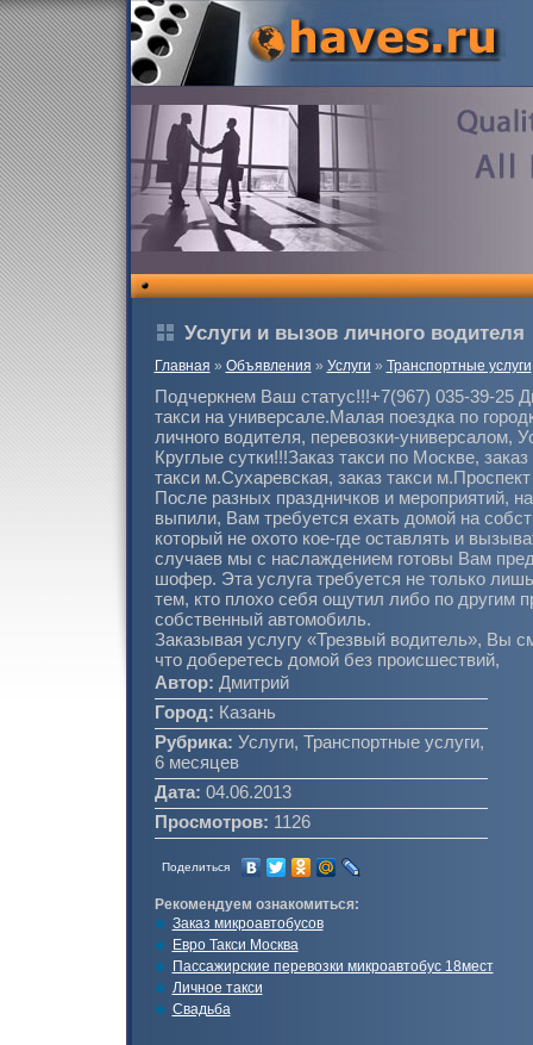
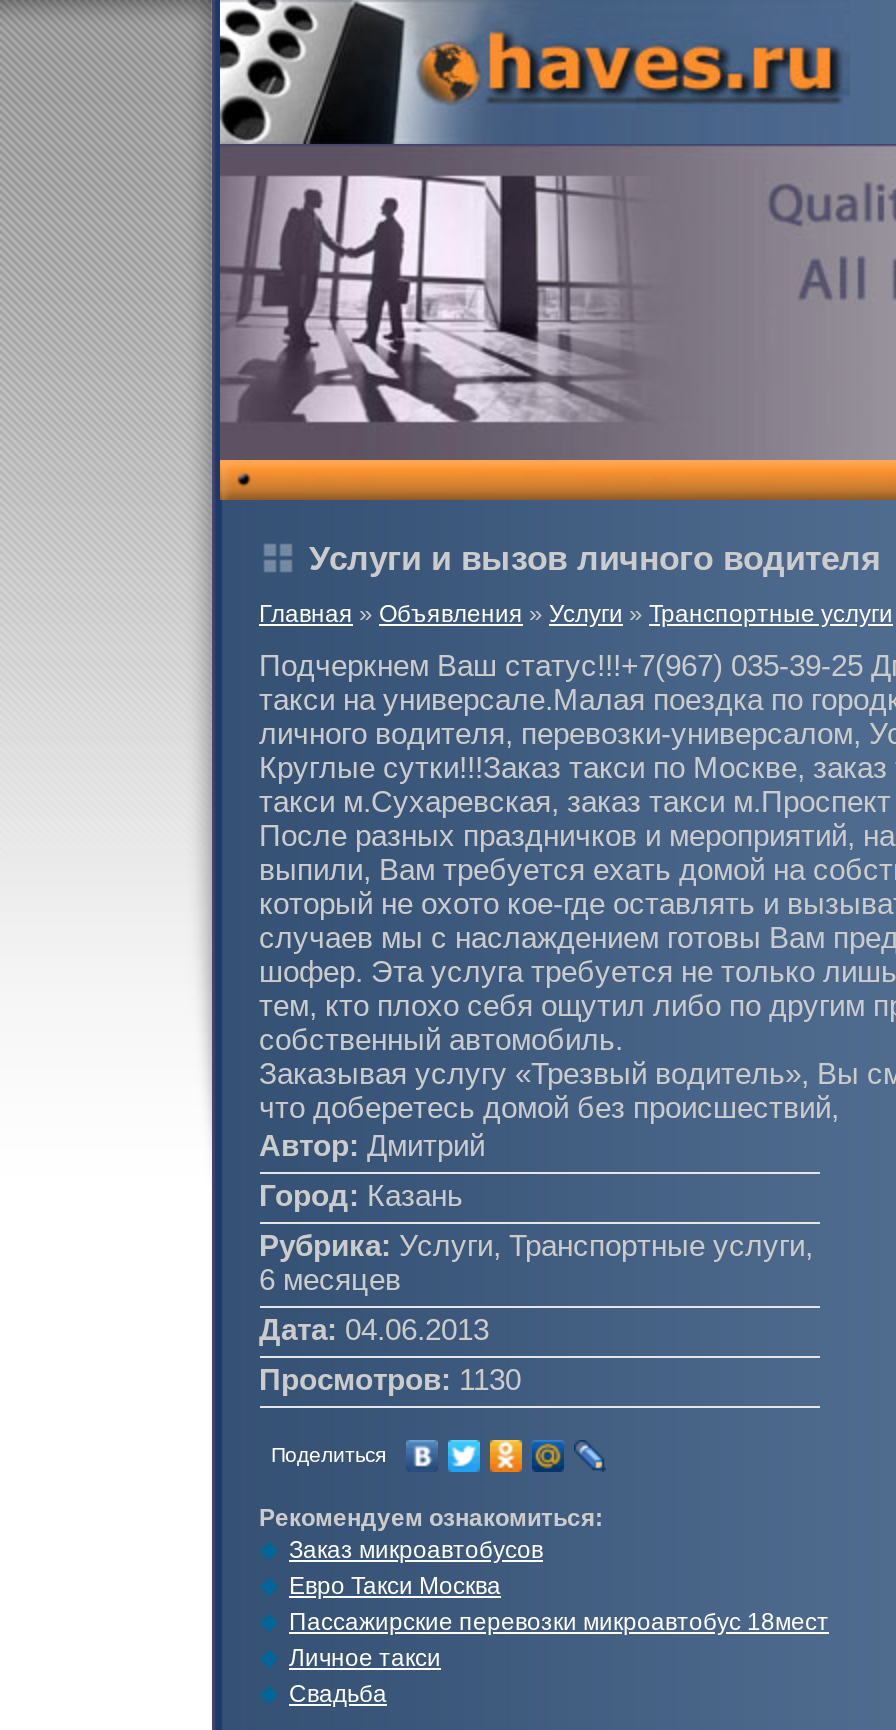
- Просмотров: 1126
+ Просмотров: 1130
